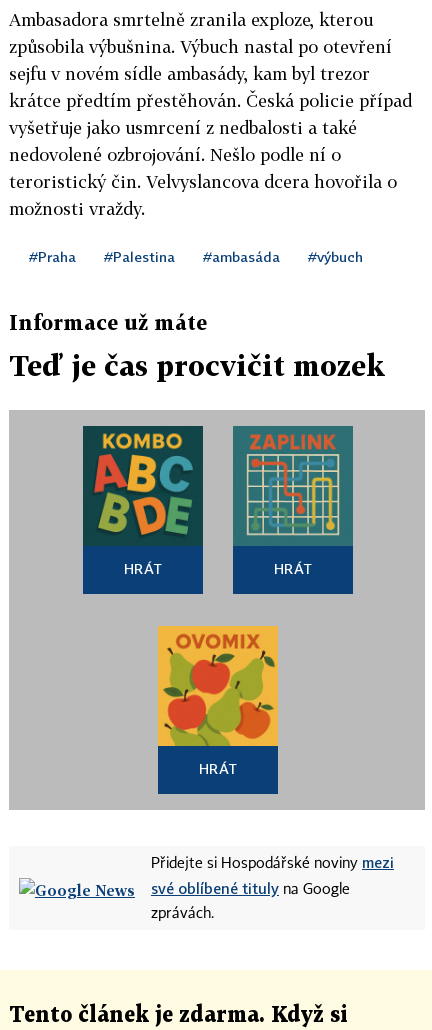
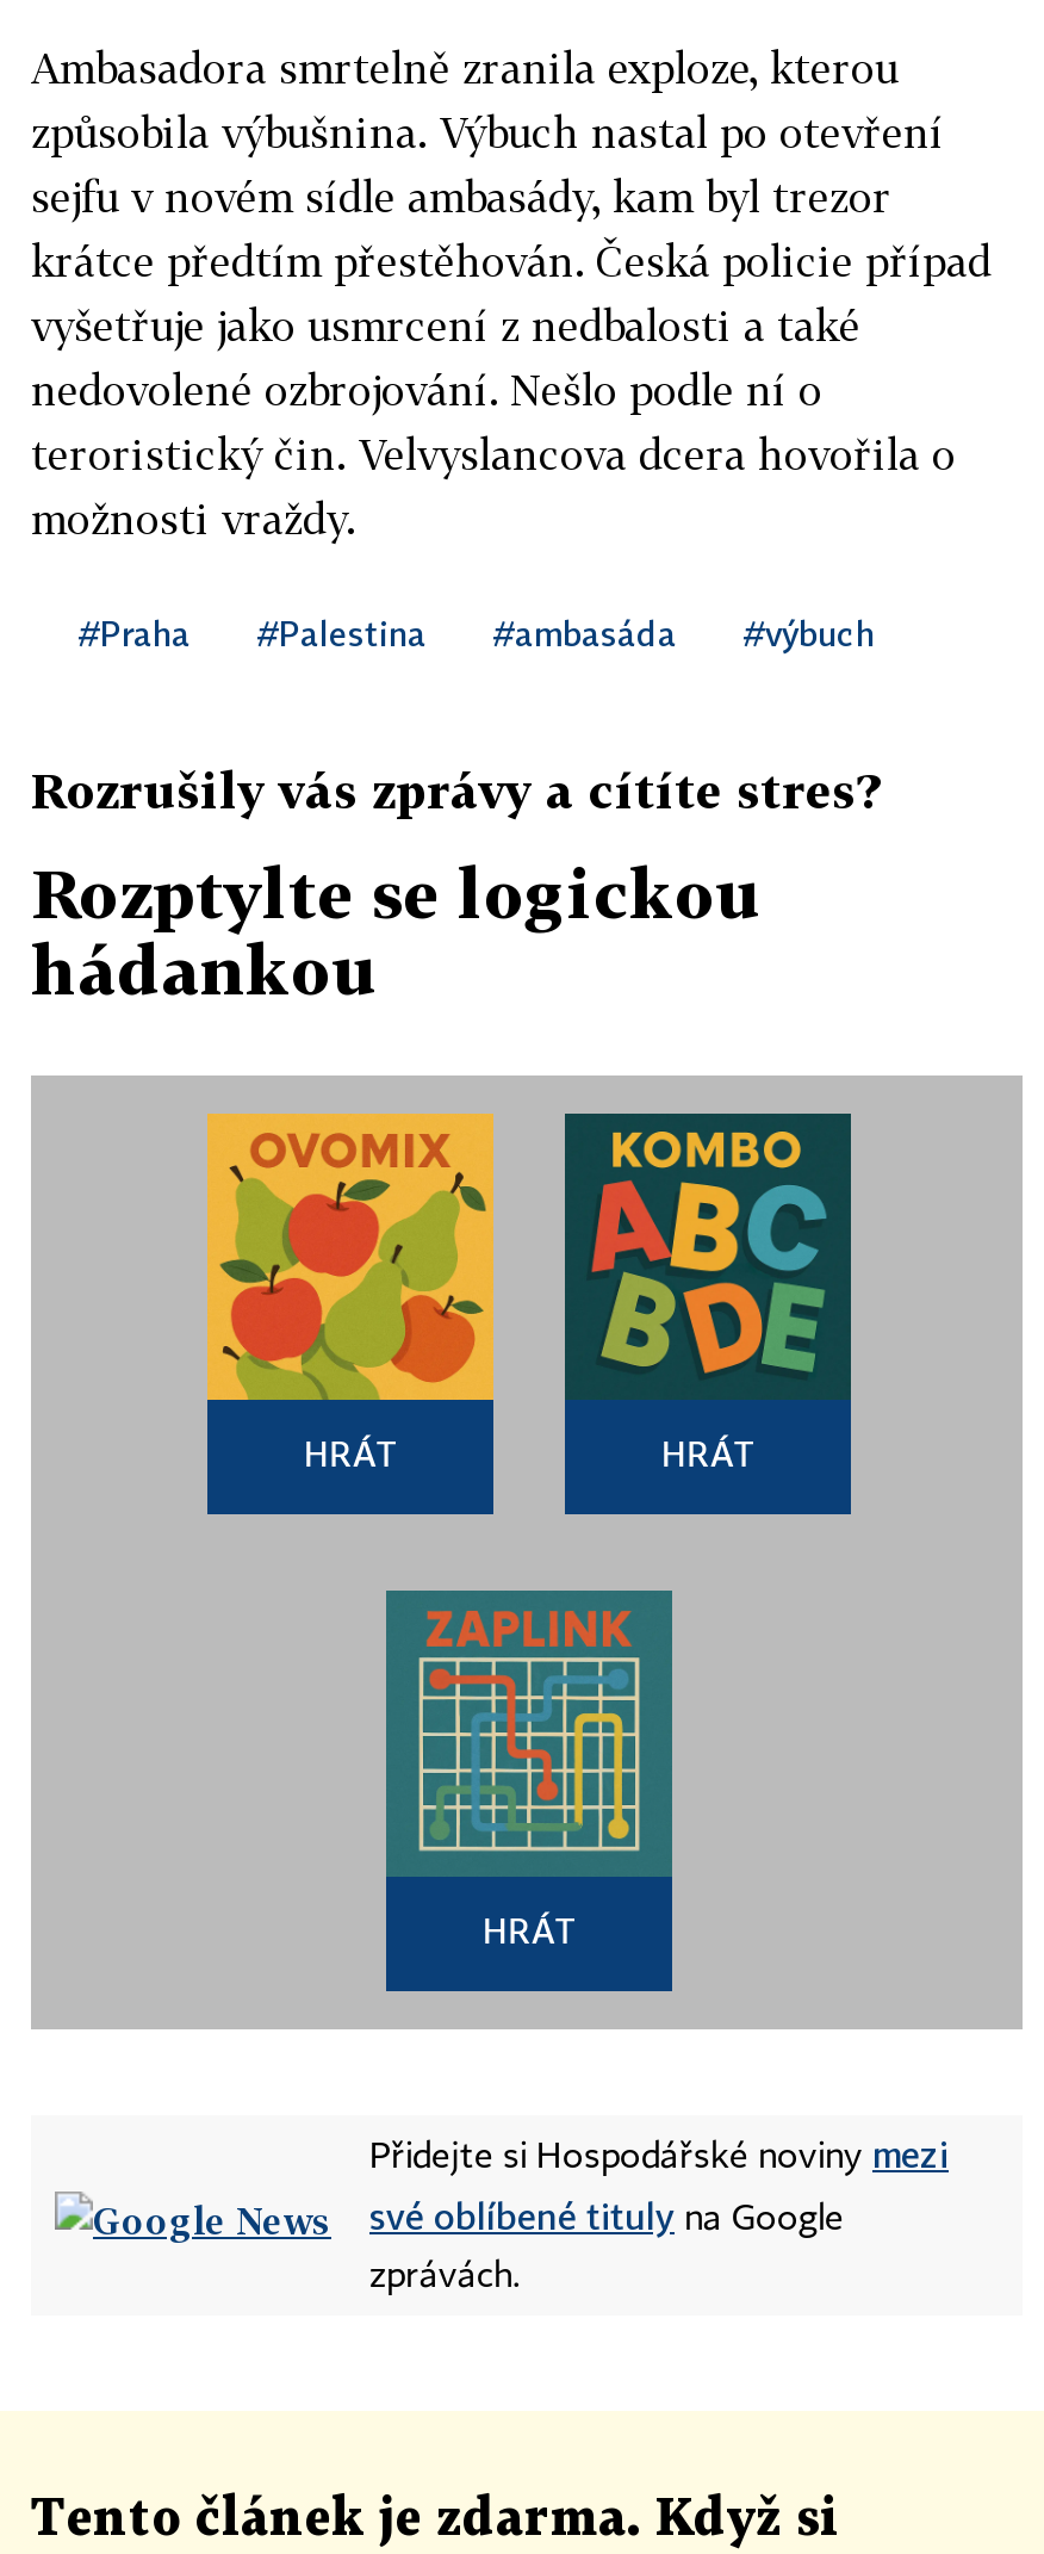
- Informace už máte
+ Rozrušily vás zprávy a cítíte stres?

- Teď je čas procvičit mozek
+ Rozptylte se logickou
+ hádankou

moved down: [image]

moved up: [image]
